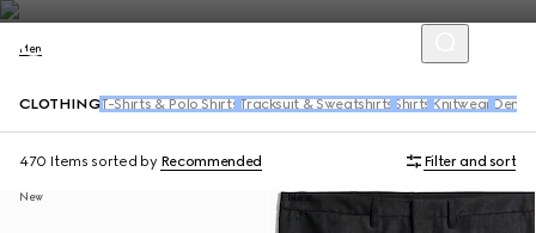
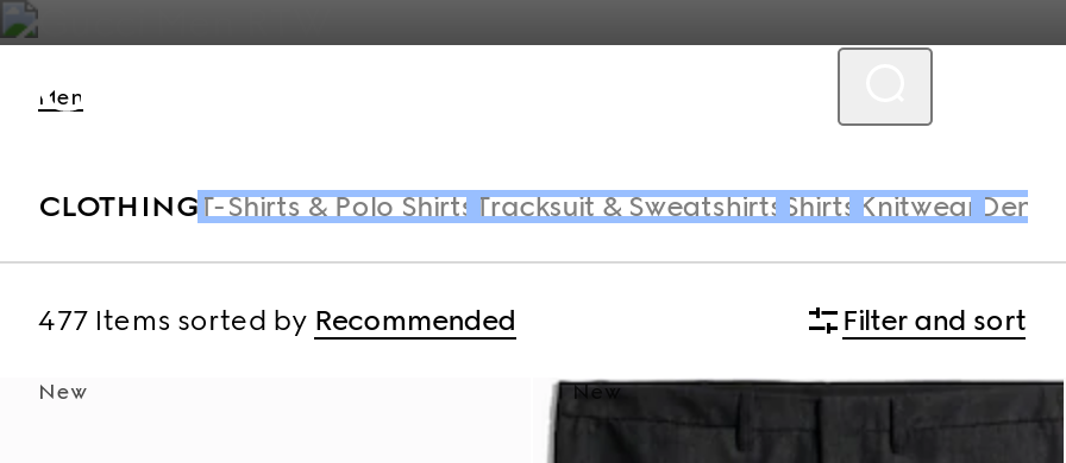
- 470 Items sorted by Recommended
+ 477 Items sorted by Recommended
